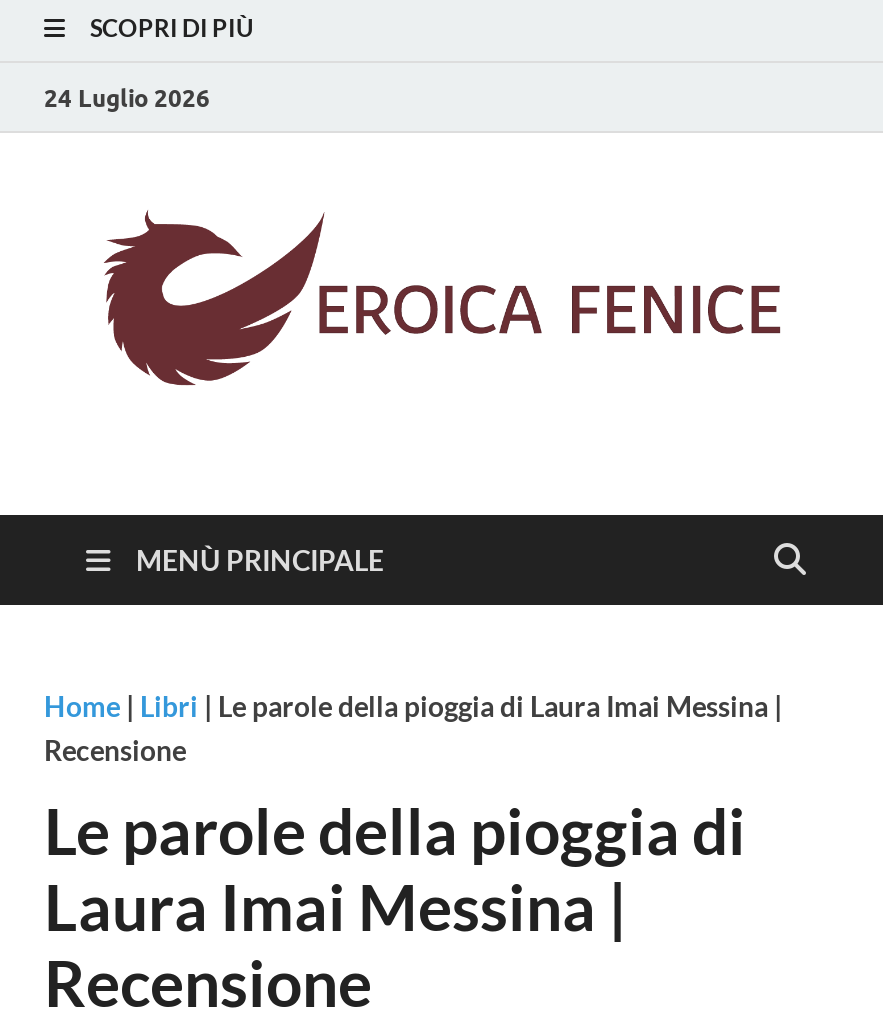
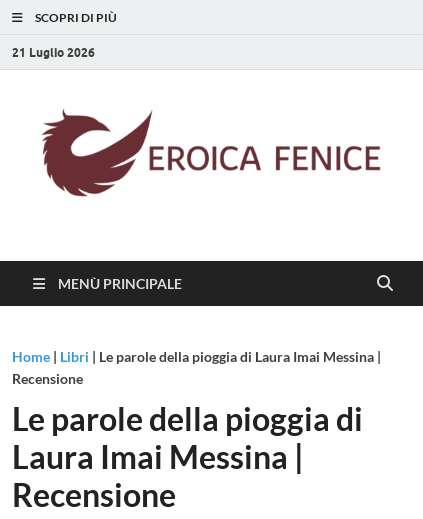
- 24 Luglio 2026
+ 21 Luglio 2026
